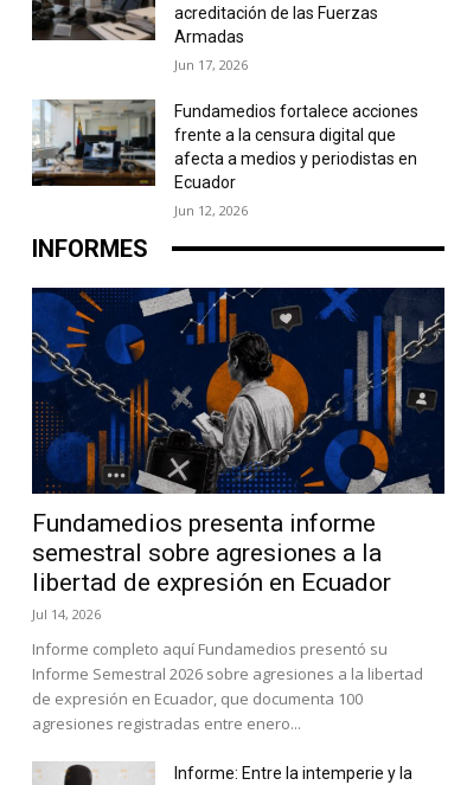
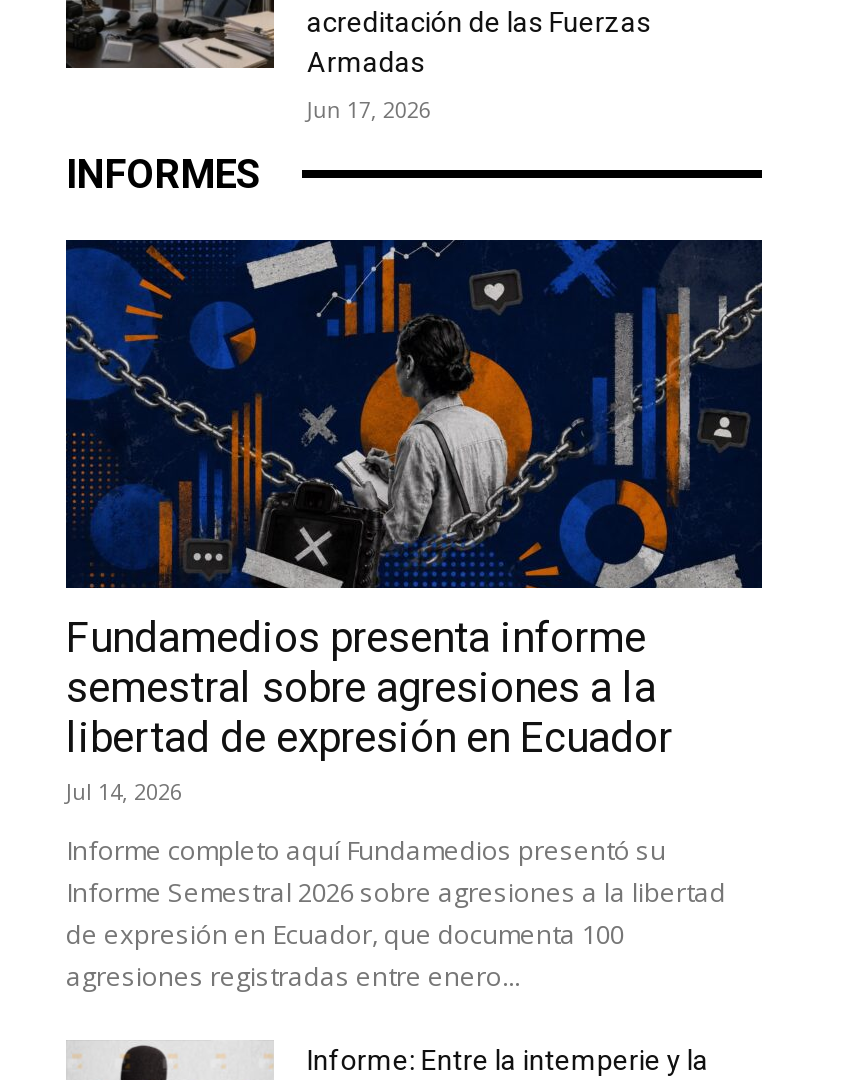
- [image]
- Fundamedios fortalece acciones
- frente a la censura digital que
- afecta a medios y periodistas en
- Ecuador
- Jun 12, 2026
